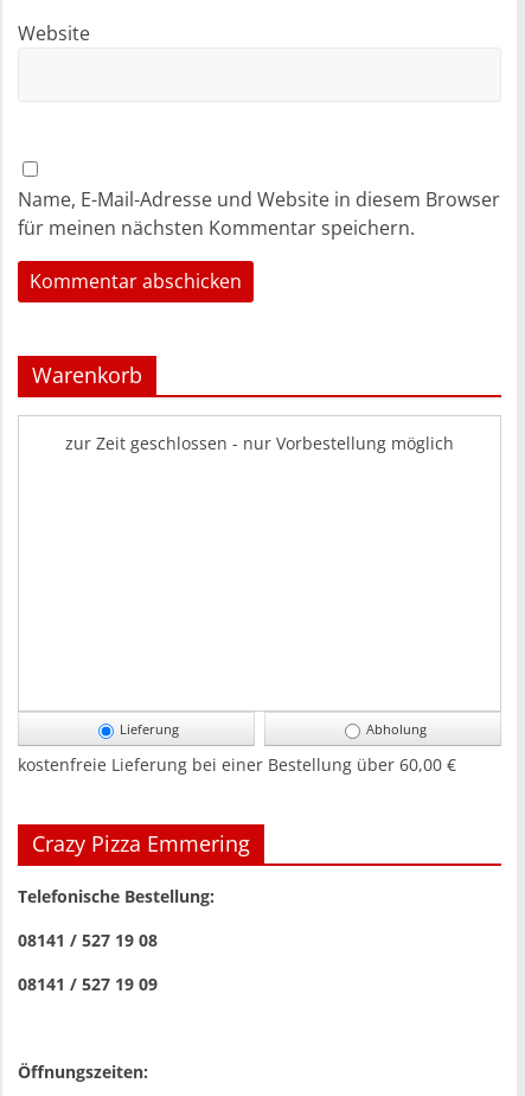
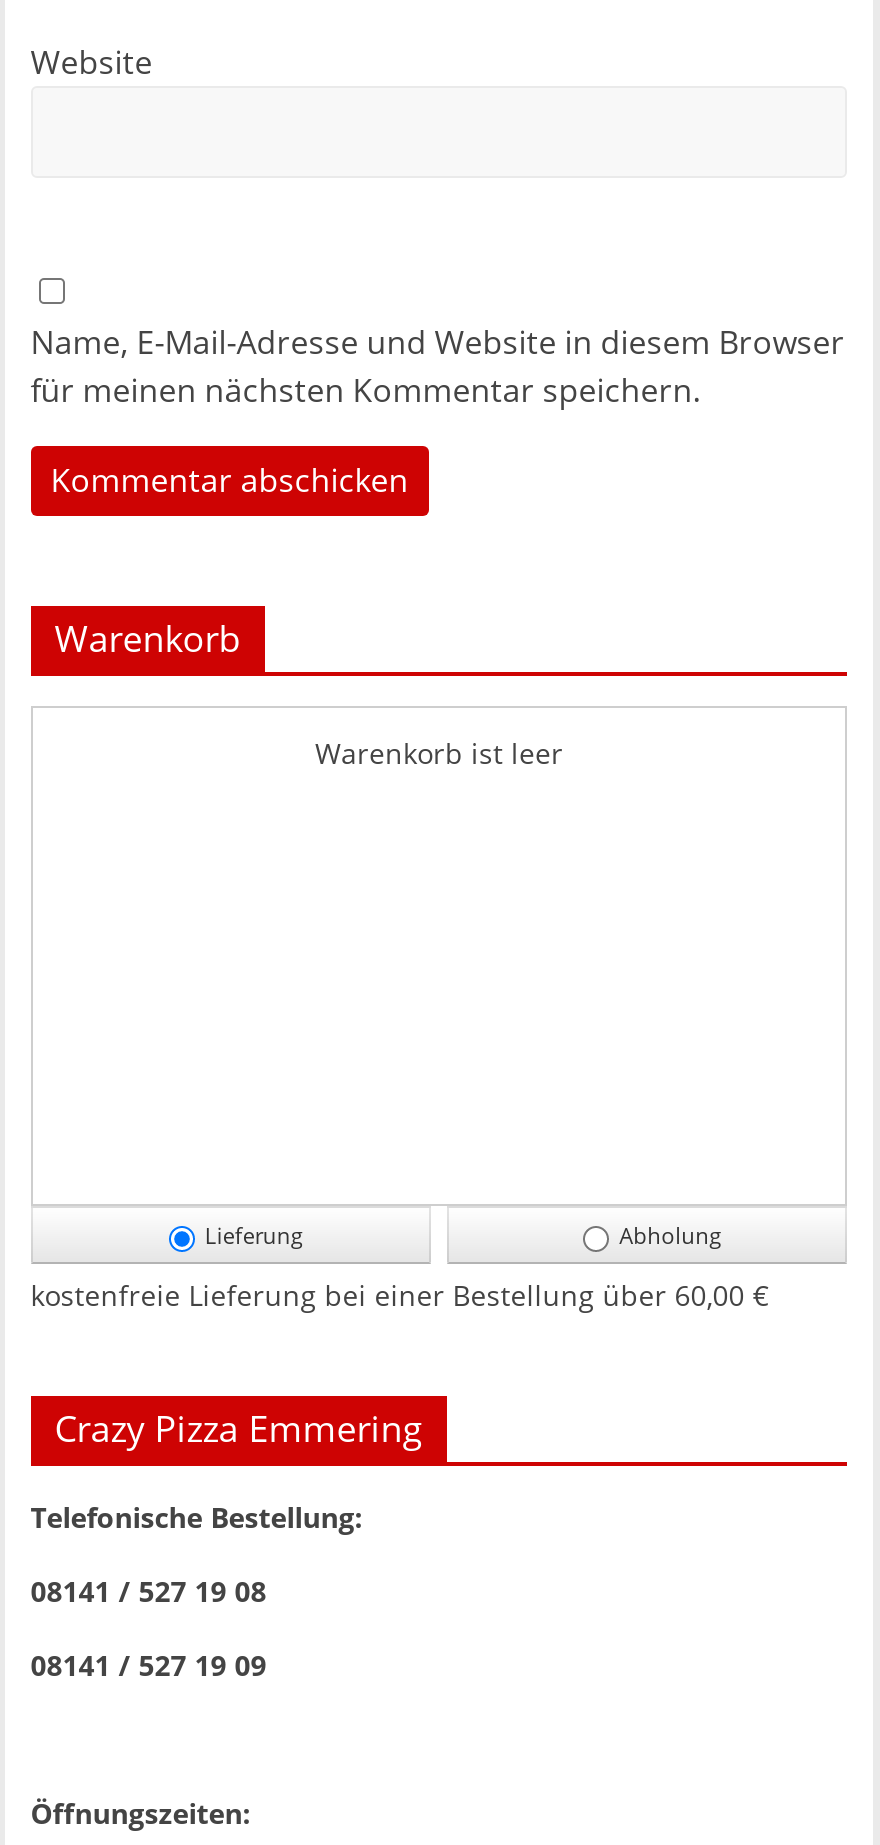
- zur Zeit geschlossen - nur Vorbestellung möglich
+ Warenkorb ist leer
